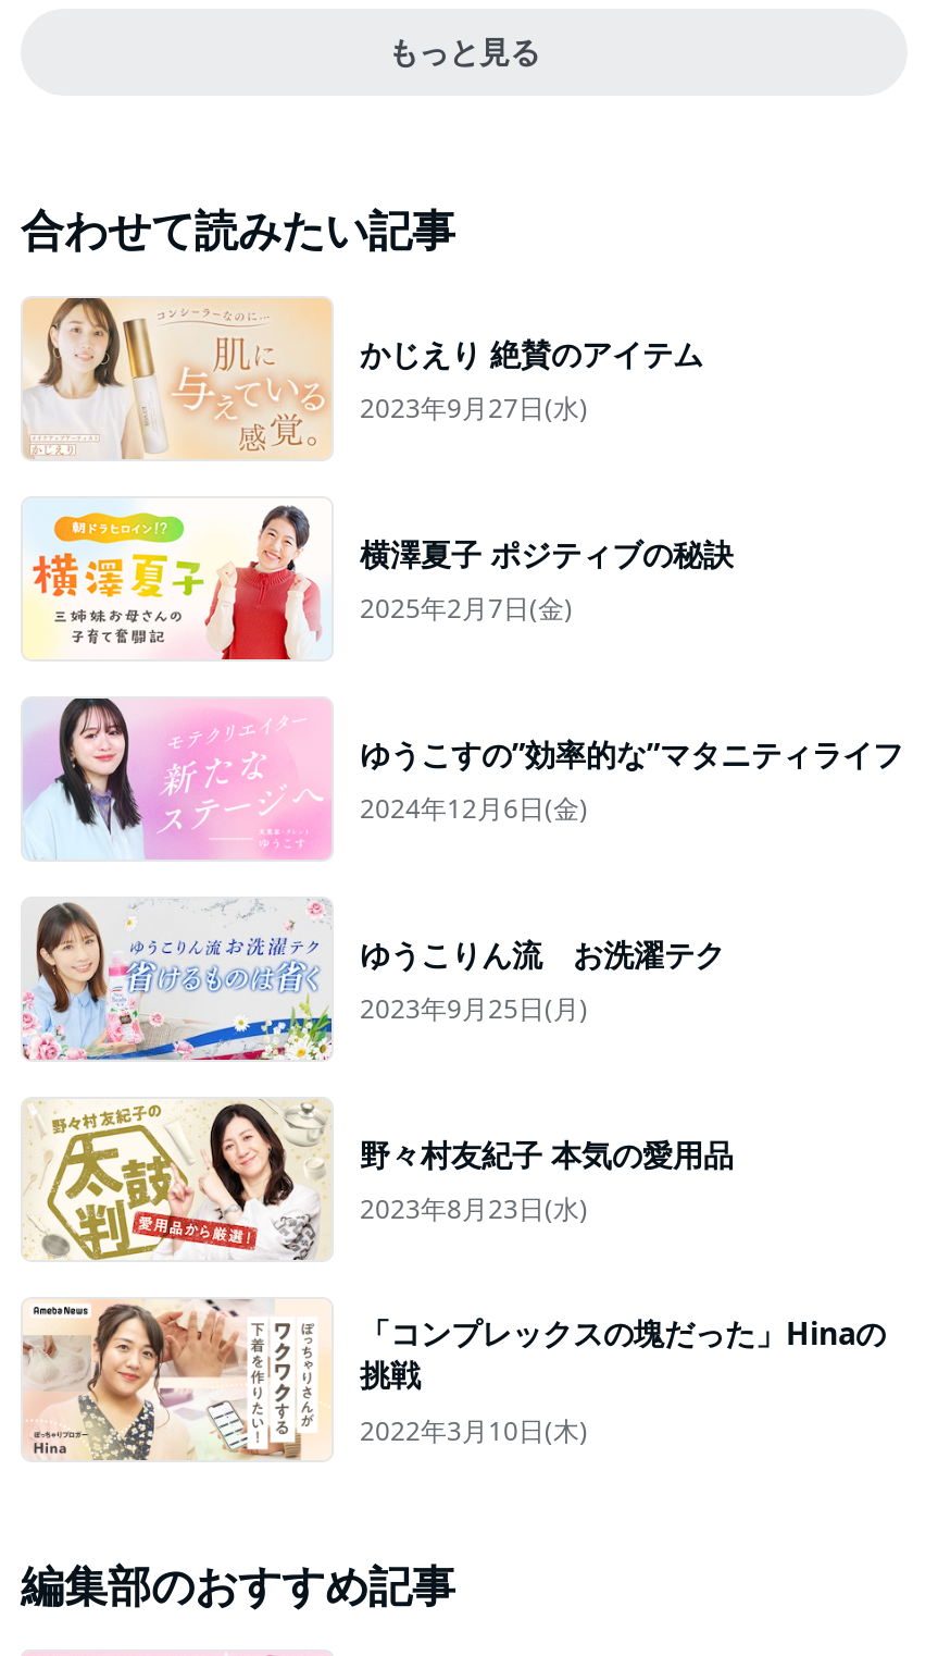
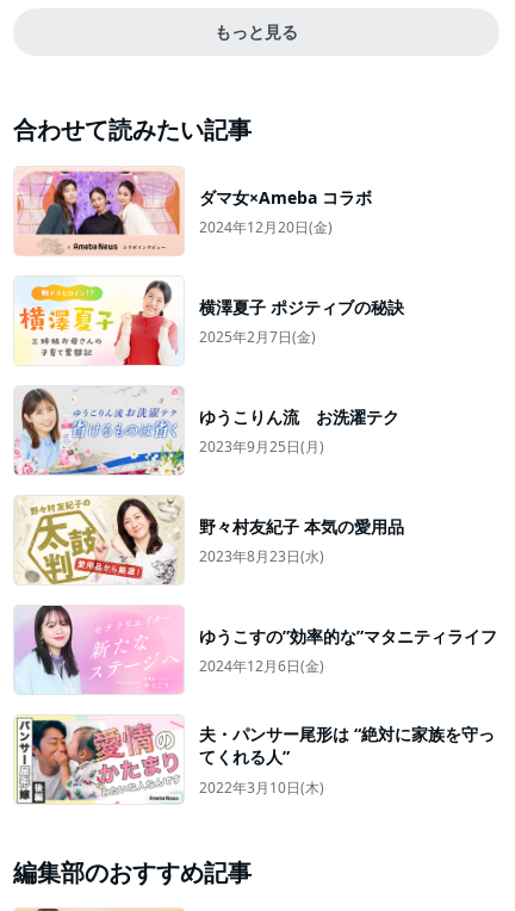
- [image]
- かじえり 絶賛のアイテム
- 2023年9月27日(水)
+ [image]
+ ダマ女×Ameba コラボ
+ 2024年12月20日(金)

moved down: [image] | ゆうこすの”効率的な”マタニティライフ | 2024年12月6日(金)

moved up: [image] | ゆうこりん流 お洗濯テク | 2023年9月25日(月) | 野々村友紀子 本気の愛用品 | 2023年8月23日(水)

- [image]
- 「コンプレックスの塊だった」Hinaの
- 挑戦
+ [image]
+ 夫・パンサー尾形は “絶対に家族を守っ
+ てくれる人”
